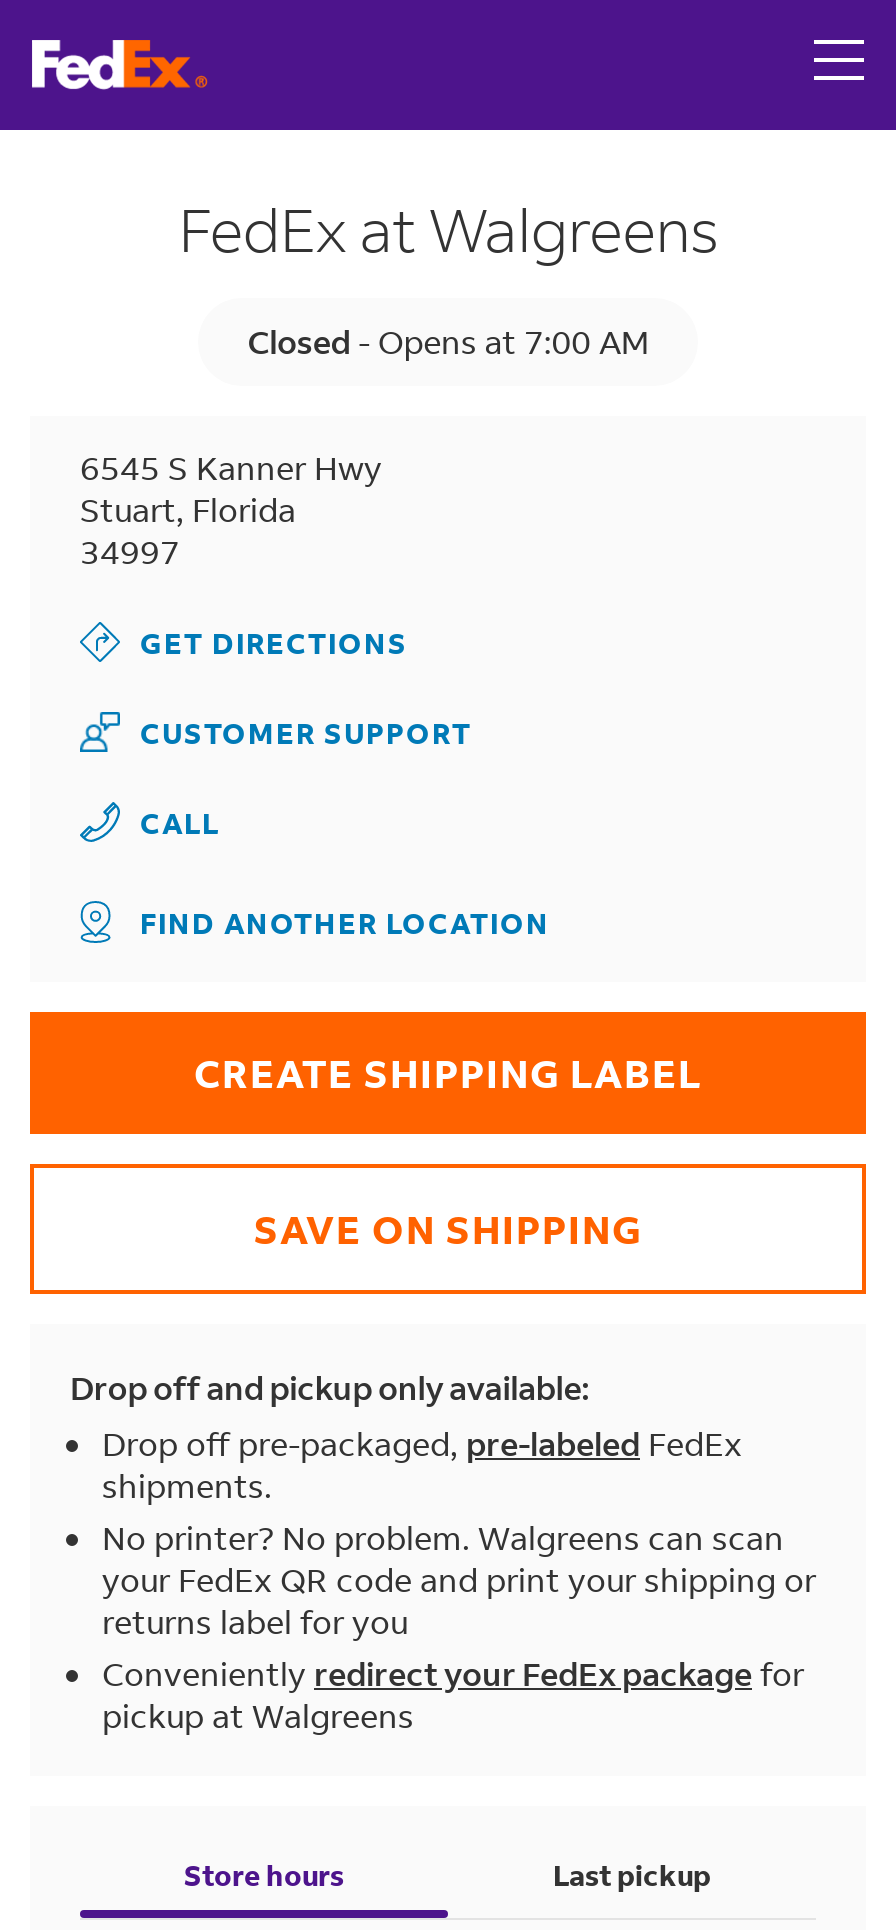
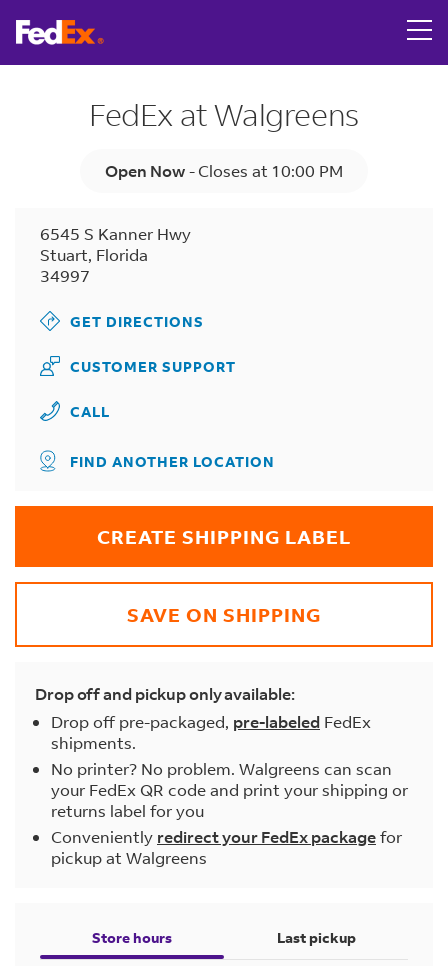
- Closed - Opens at 7:00 AM
+ Open Now - Closes at 10:00 PM
